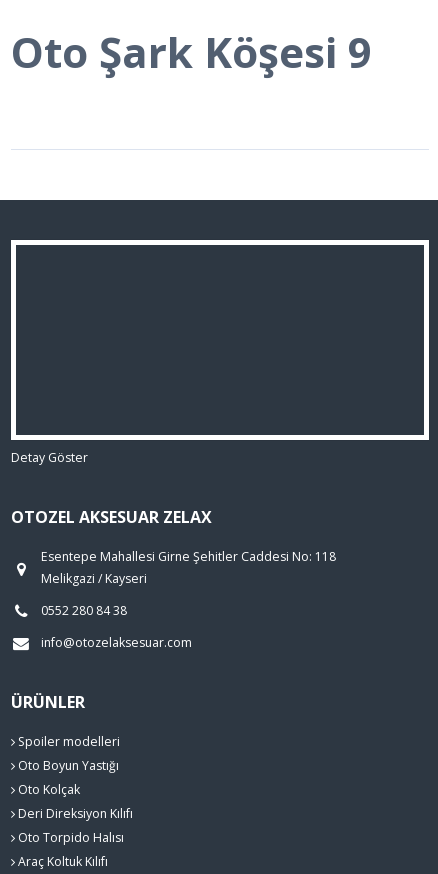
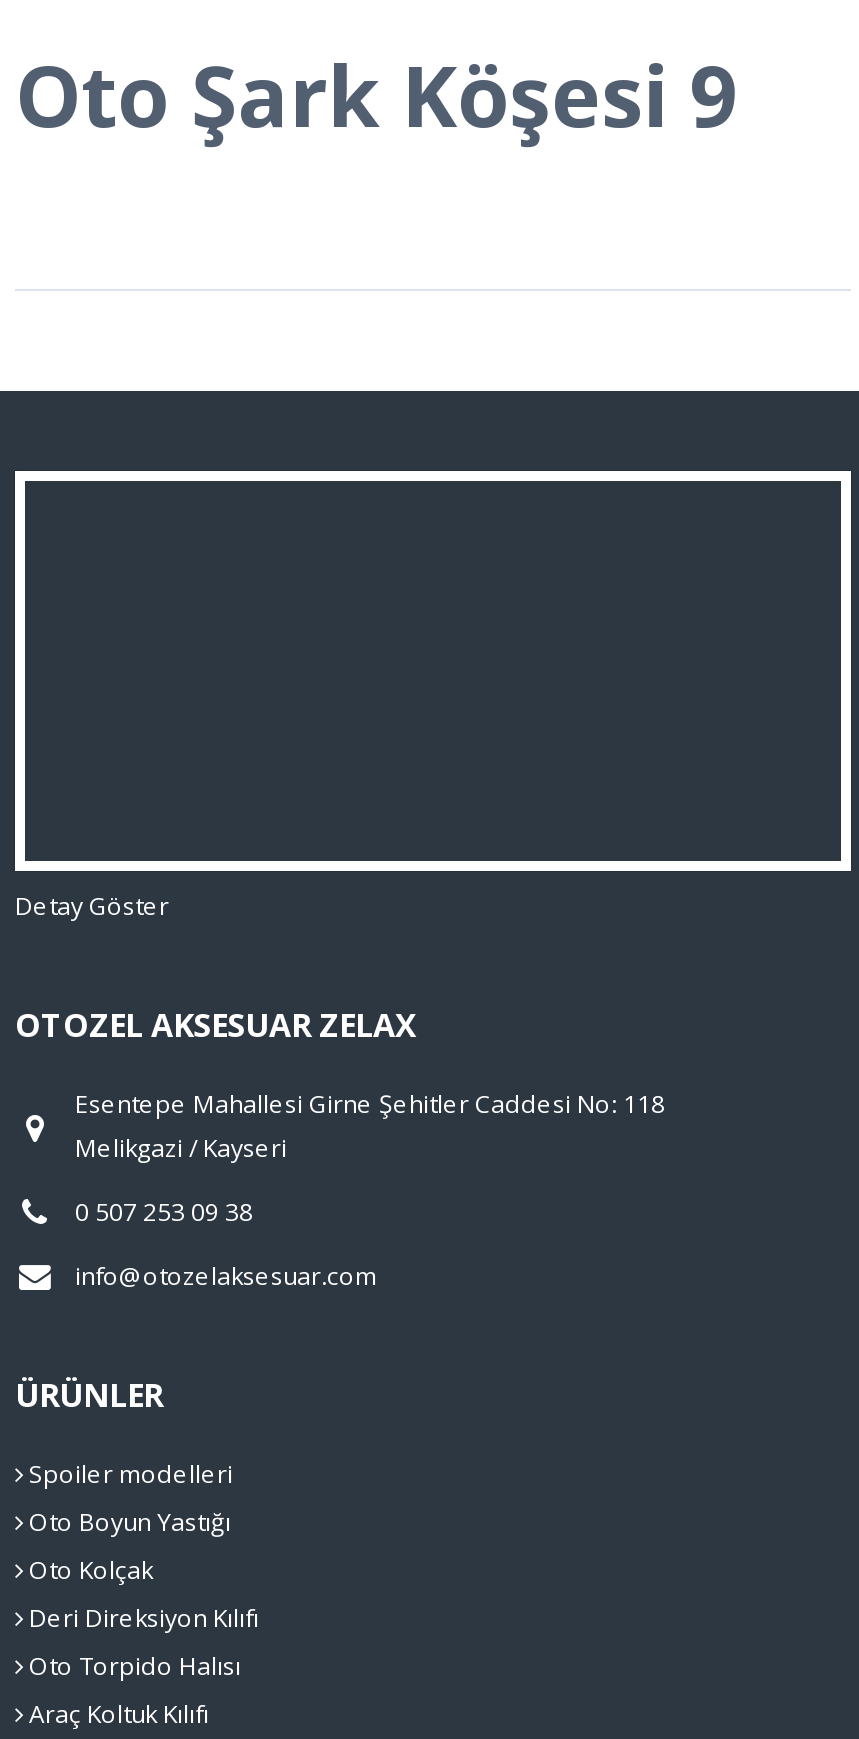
- 0552 280 84 38
+ 0 507 253 09 38
